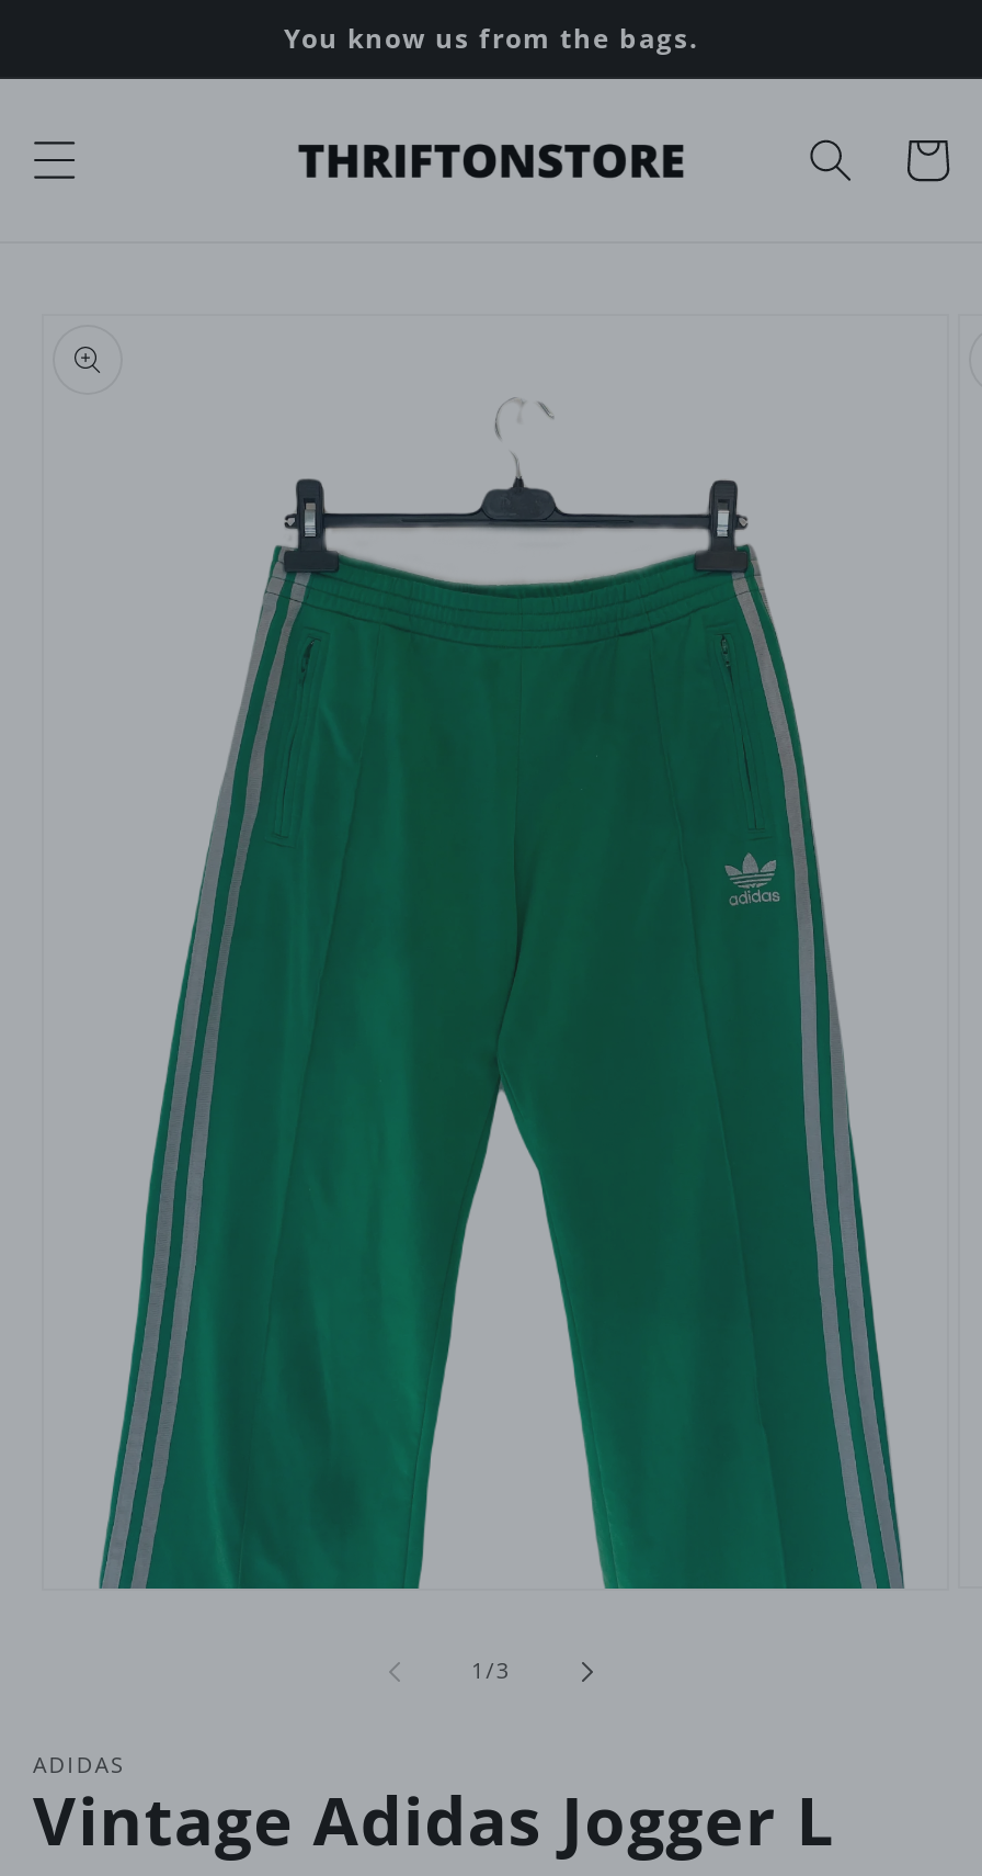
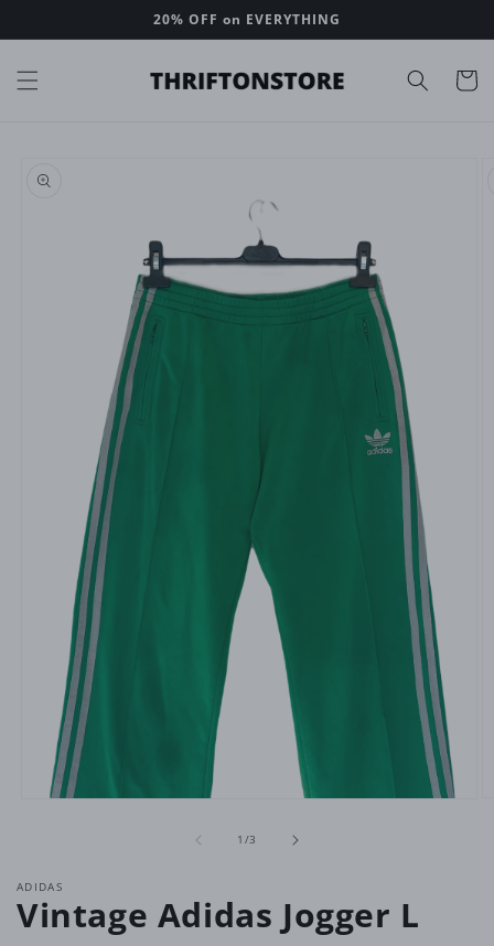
- You know us from the bags.
+ 20% OFF on EVERYTHING
